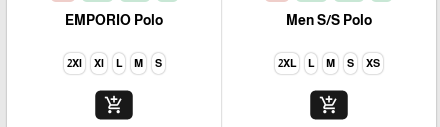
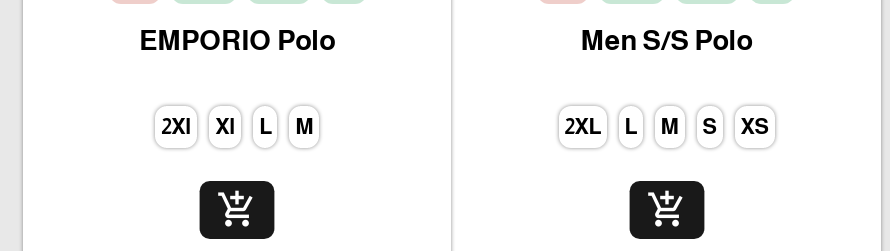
- S
